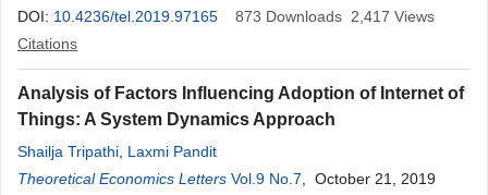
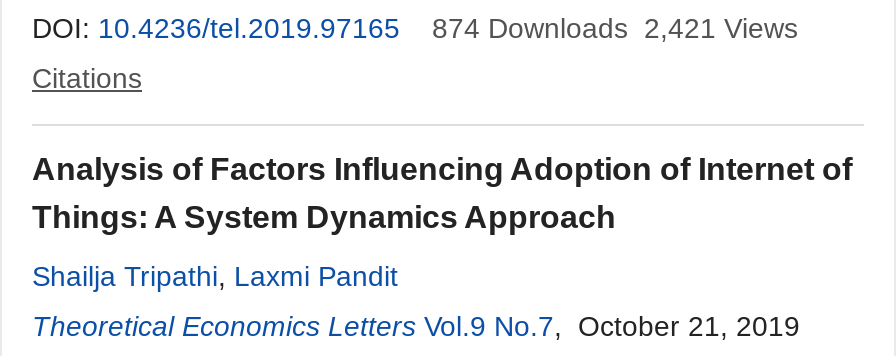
- 873 Downloads 2,417 Views
+ 874 Downloads 2,421 Views
